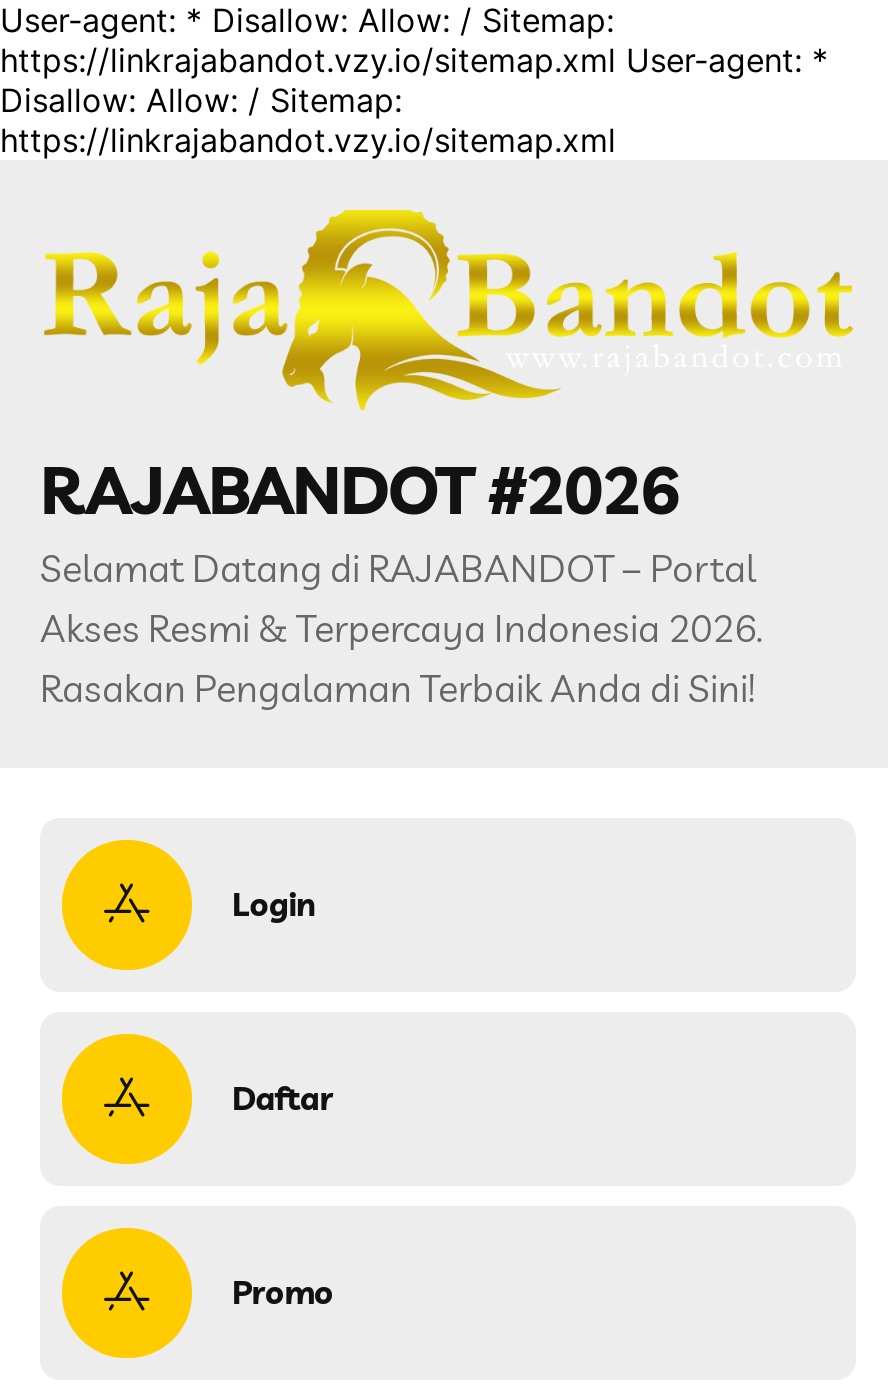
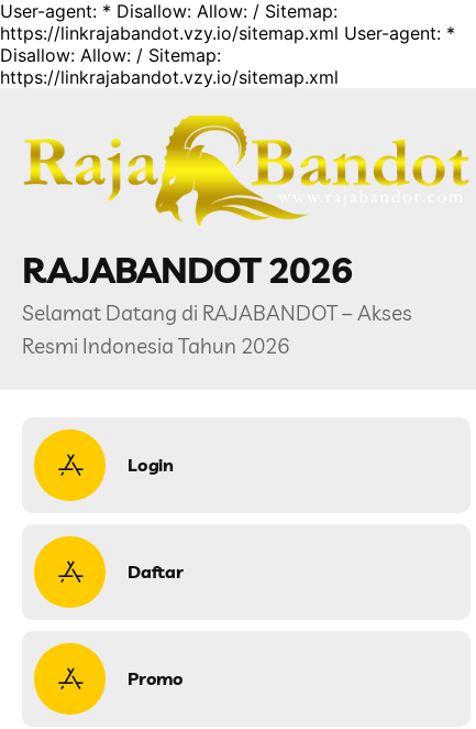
- RAJABANDOT #2026
- Selamat Datang di RAJABANDOT – Portal
- Akses Resmi & Terpercaya Indonesia 2026.
- Rasakan Pengalaman Terbaik Anda di Sini!
+ RAJABANDOT 2026
+ Selamat Datang di RAJABANDOT – Akses
+ Resmi Indonesia Tahun 2026
